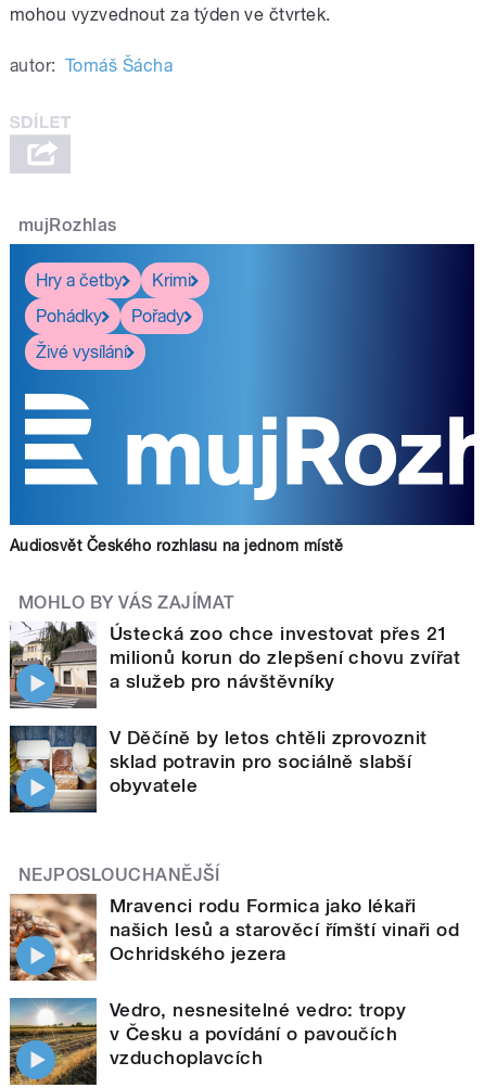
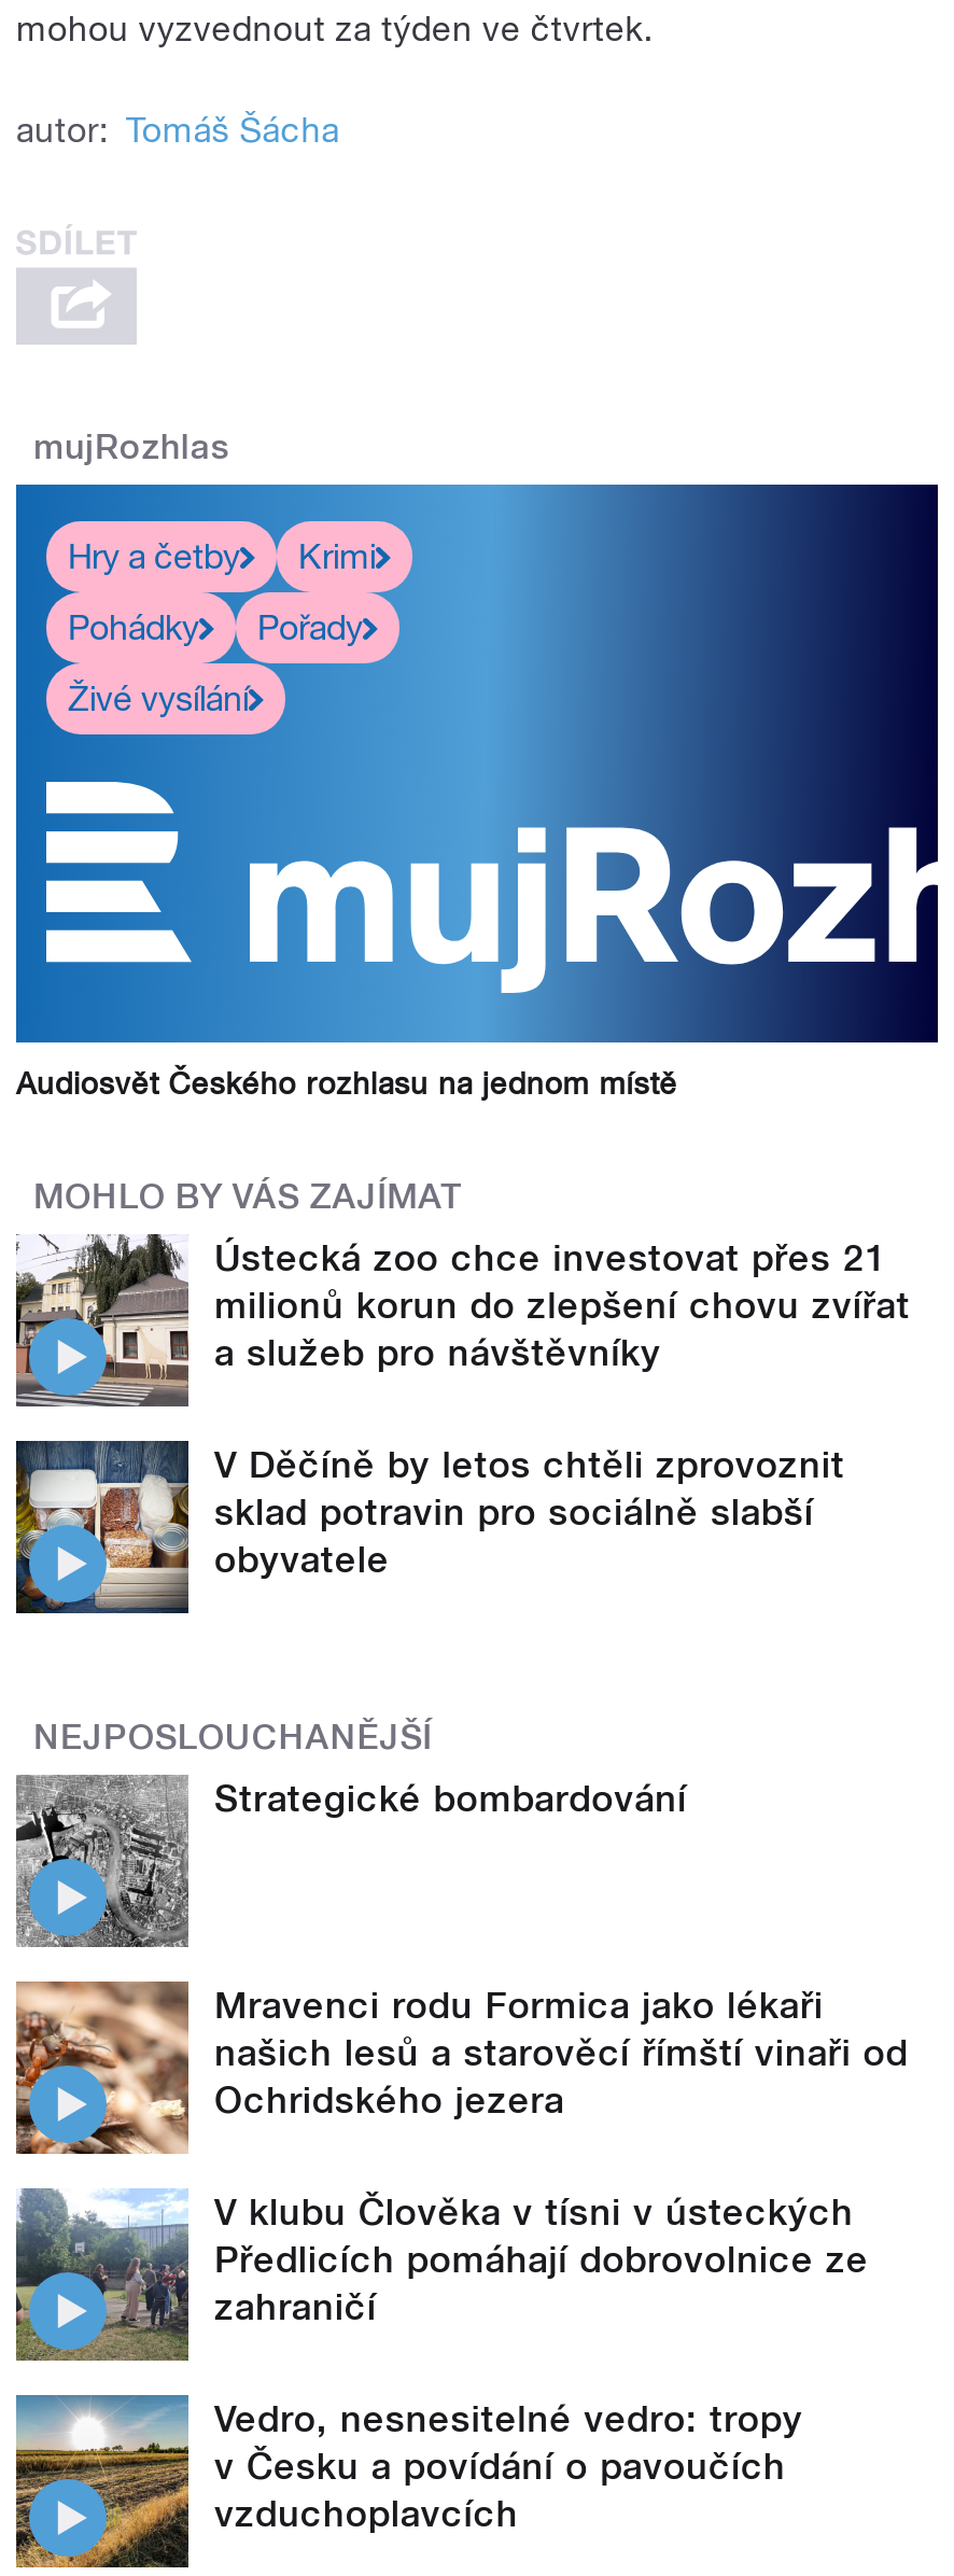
+ [image]
+ Strategické bombardování

+ [image]
+ V klubu Člověka v tísni v ústeckých
+ Předlicích pomáhají dobrovolnice ze
+ zahraničí
